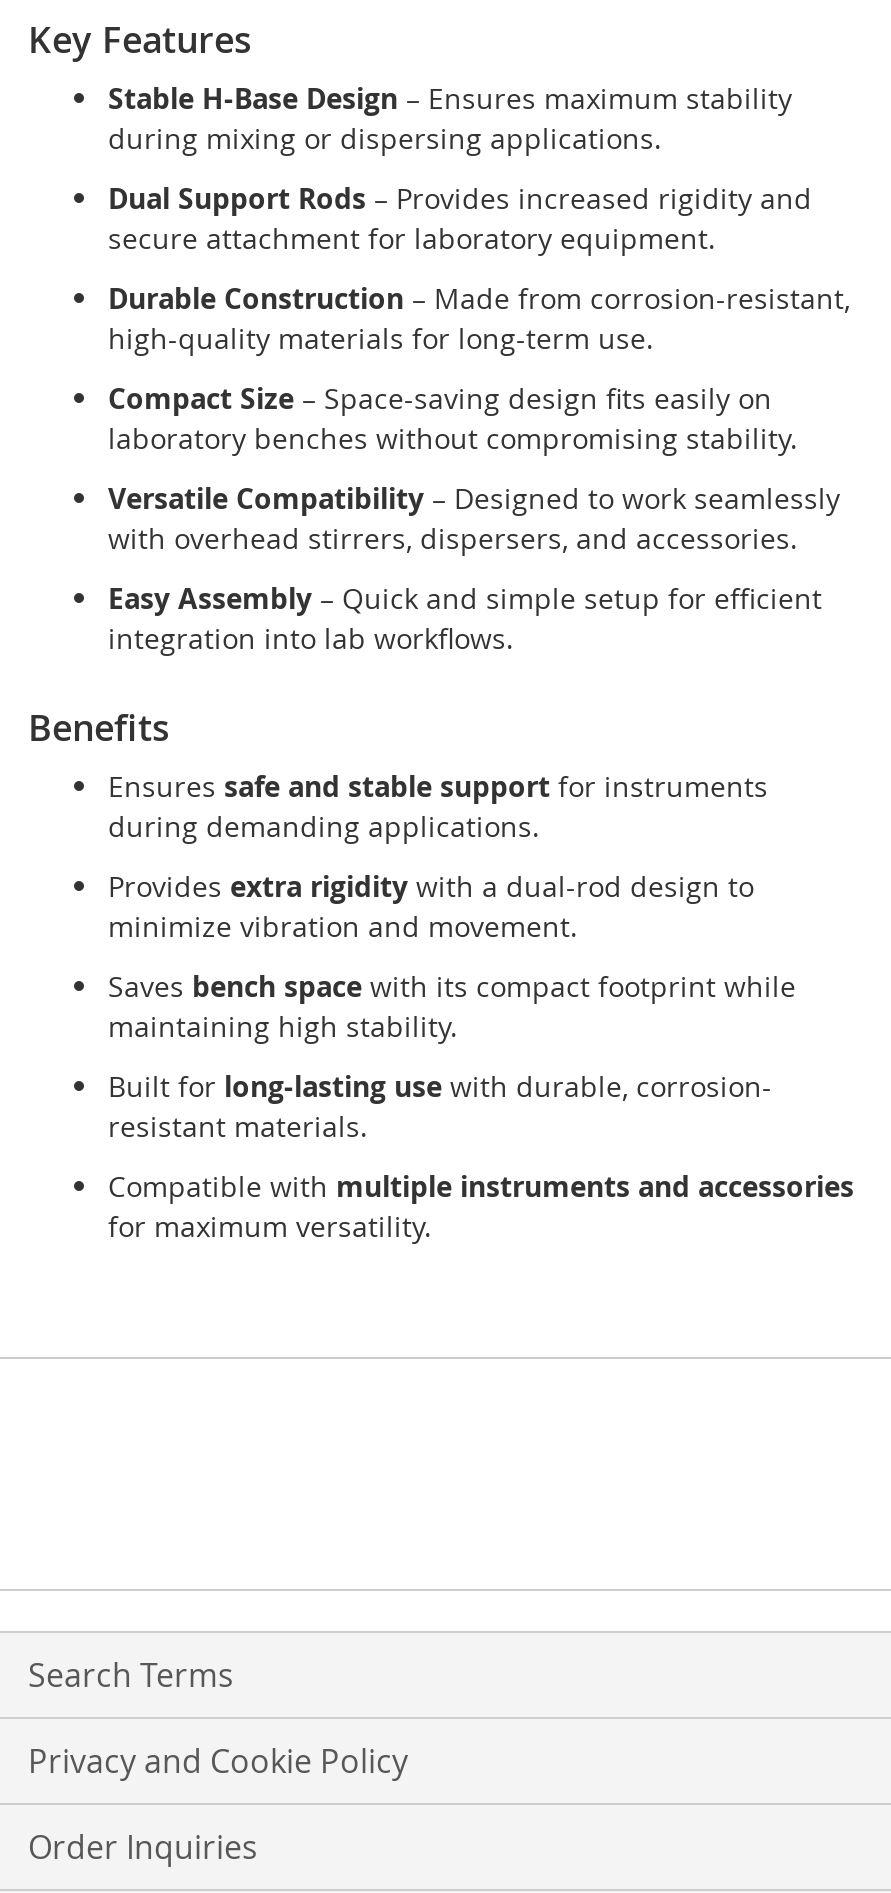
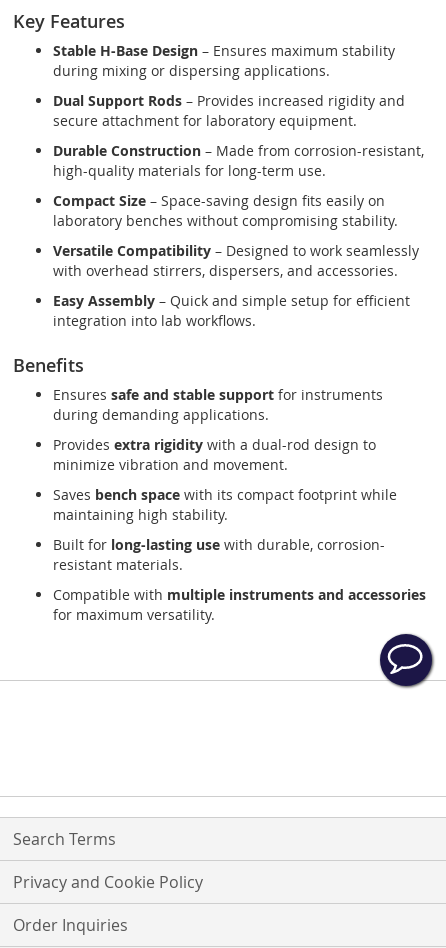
+ [image]
